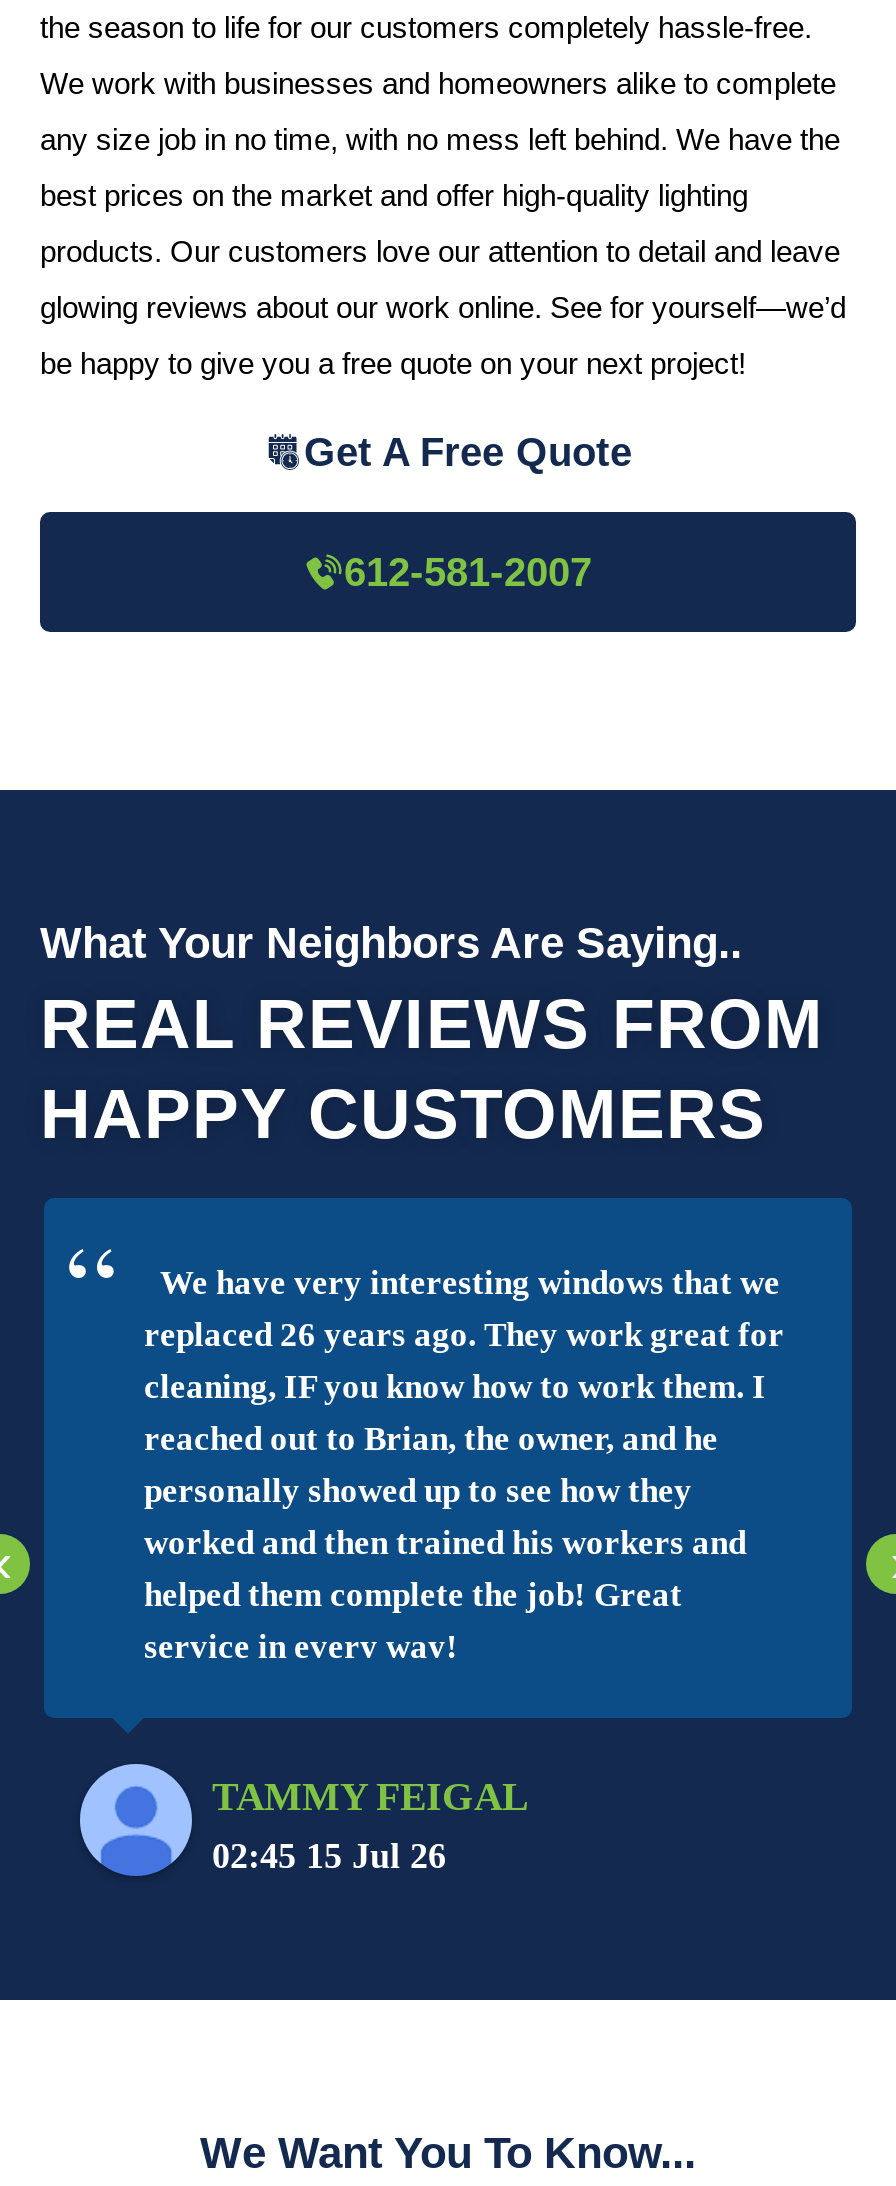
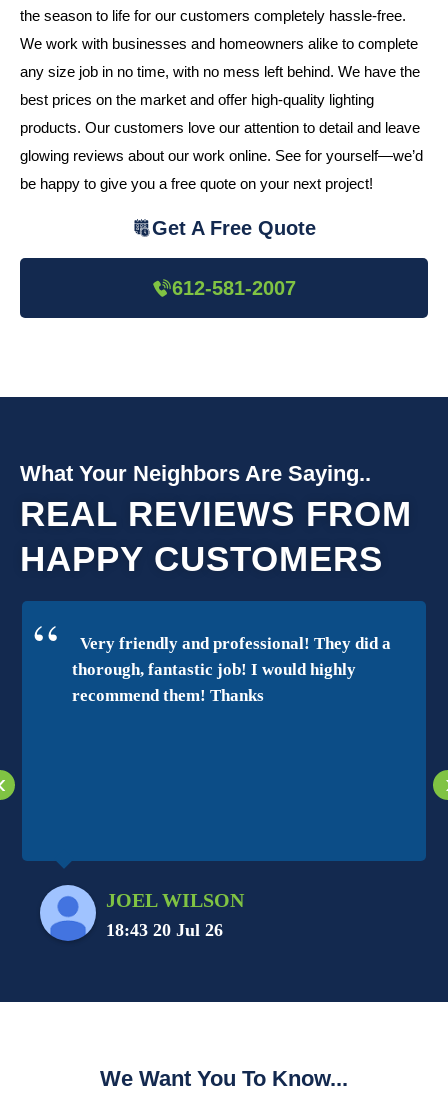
- We have very interesting windows that we
- replaced 26 years ago. They work great for
- cleaning, IF you know how to work them. I
- reached out to Brian, the owner, and he
- personally showed up to see how they
- worked and then trained his workers and
- helped them complete the job! Great
- service in every way!
+ Very friendly and professional! They did a
+ thorough, fantastic job! I would highly
+ recommend them! Thanks

- TAMMY FEIGAL
- 02:45 15 Jul 26
+ JOEL WILSON
+ 18:43 20 Jul 26
